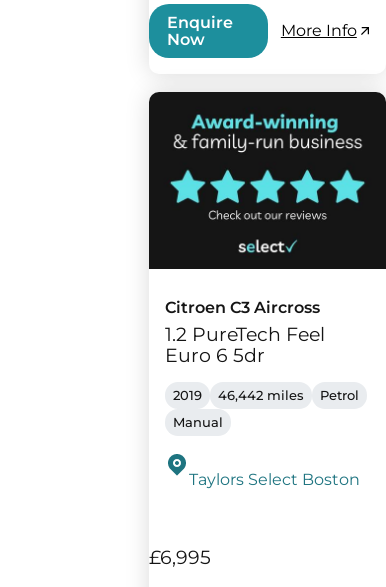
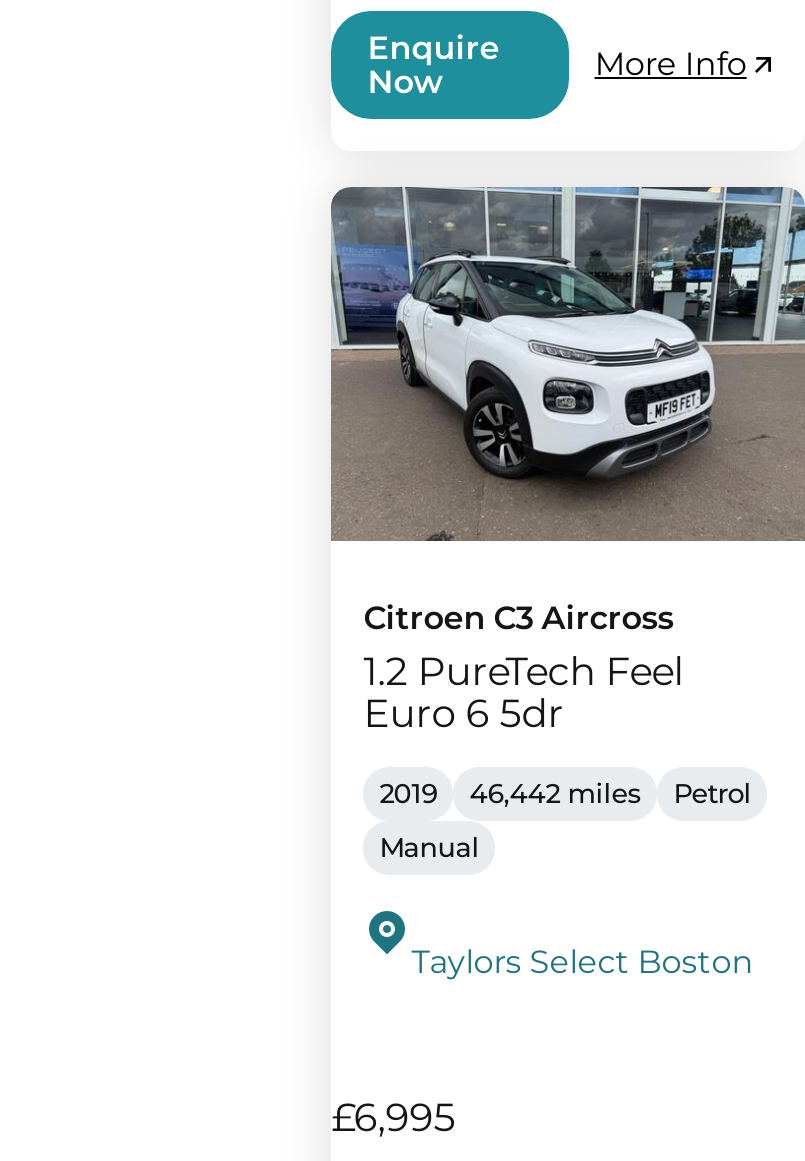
- [image]
+ [image]
